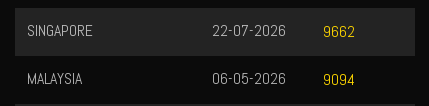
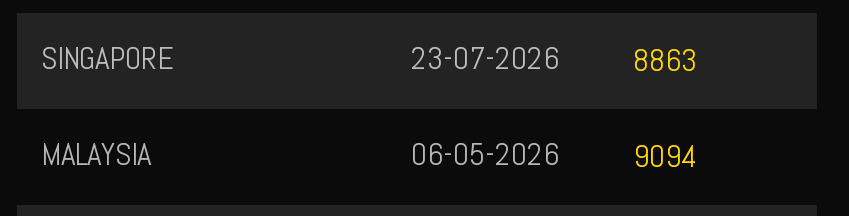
- 22-07-2026
+ 23-07-2026

- 9662
+ 8863
